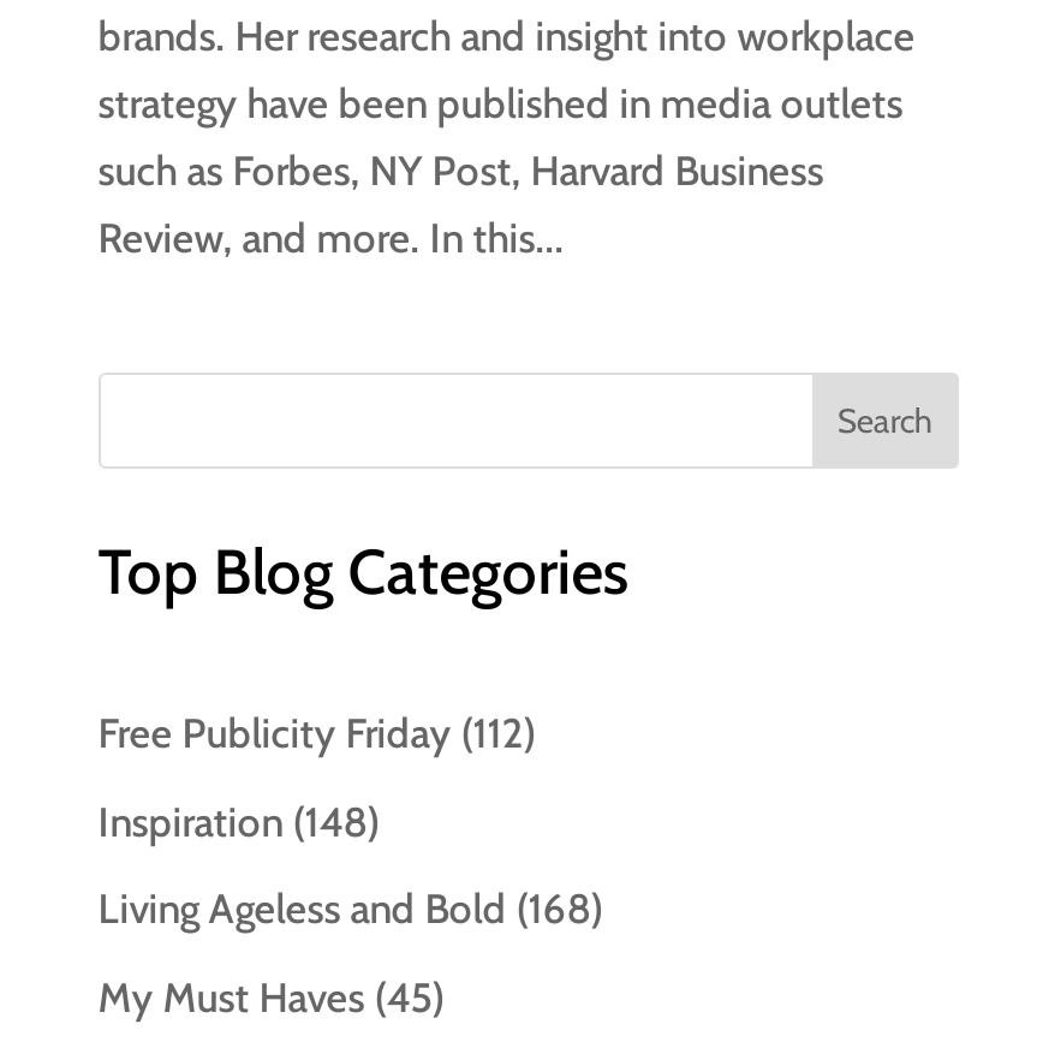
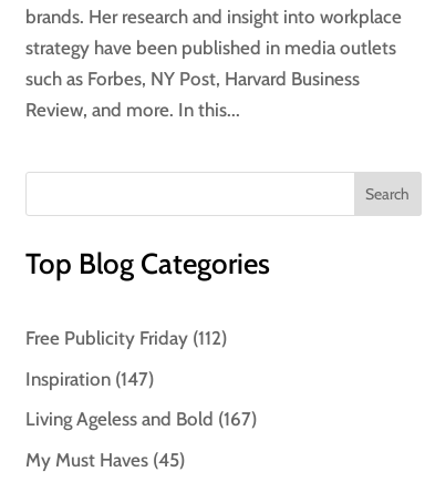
- Inspiration (148)
+ Inspiration (147)

- Living Ageless and Bold (168)
+ Living Ageless and Bold (167)
